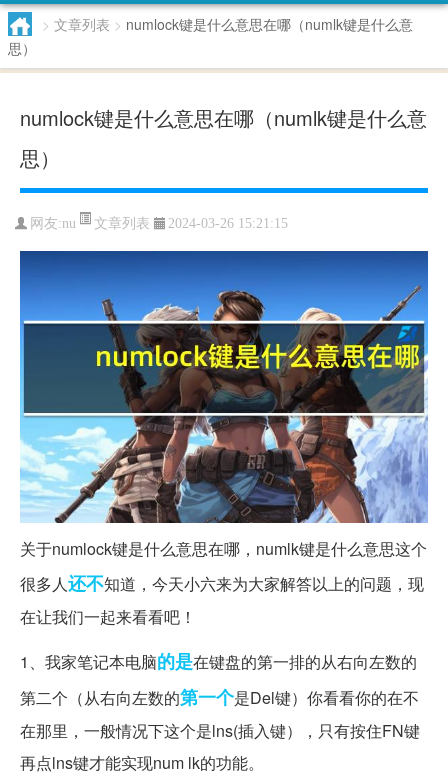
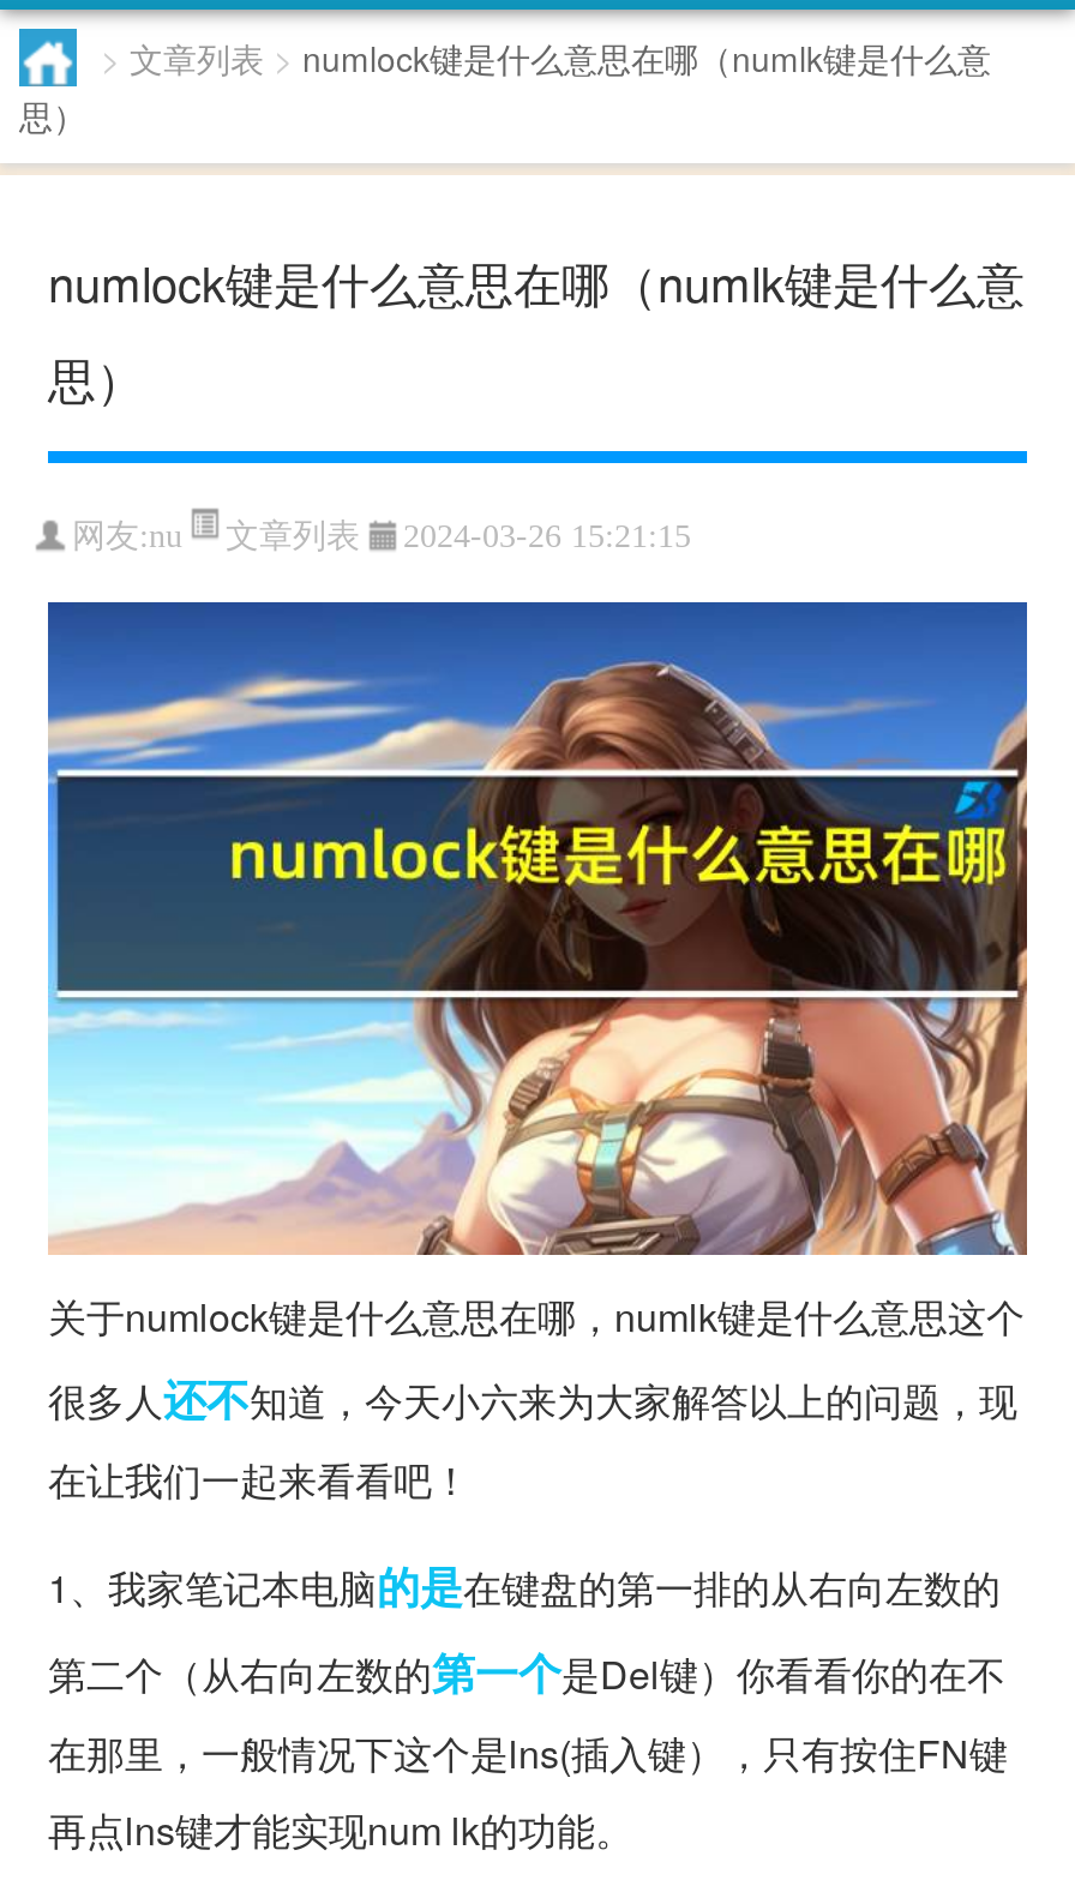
- [image]
+ [image]
